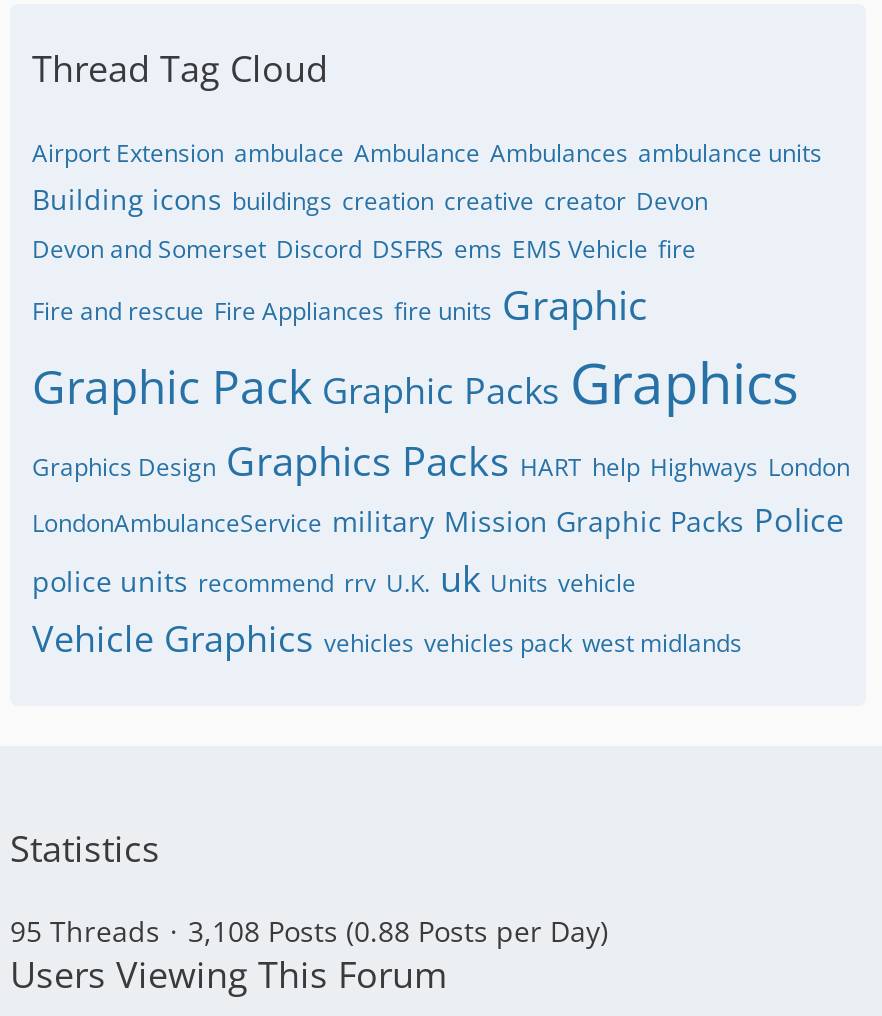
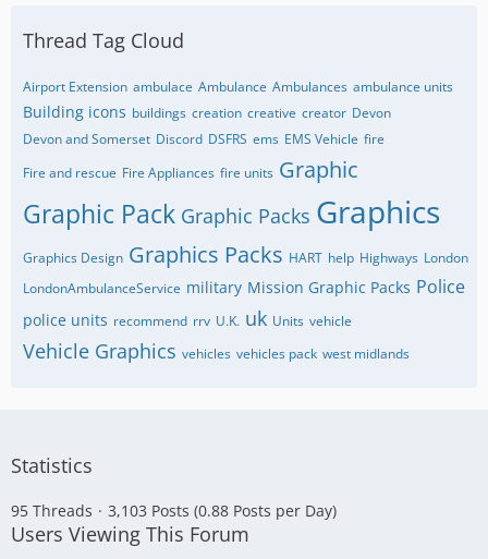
- 3,108 Posts (0.88 Posts per Day)
+ 3,103 Posts (0.88 Posts per Day)
